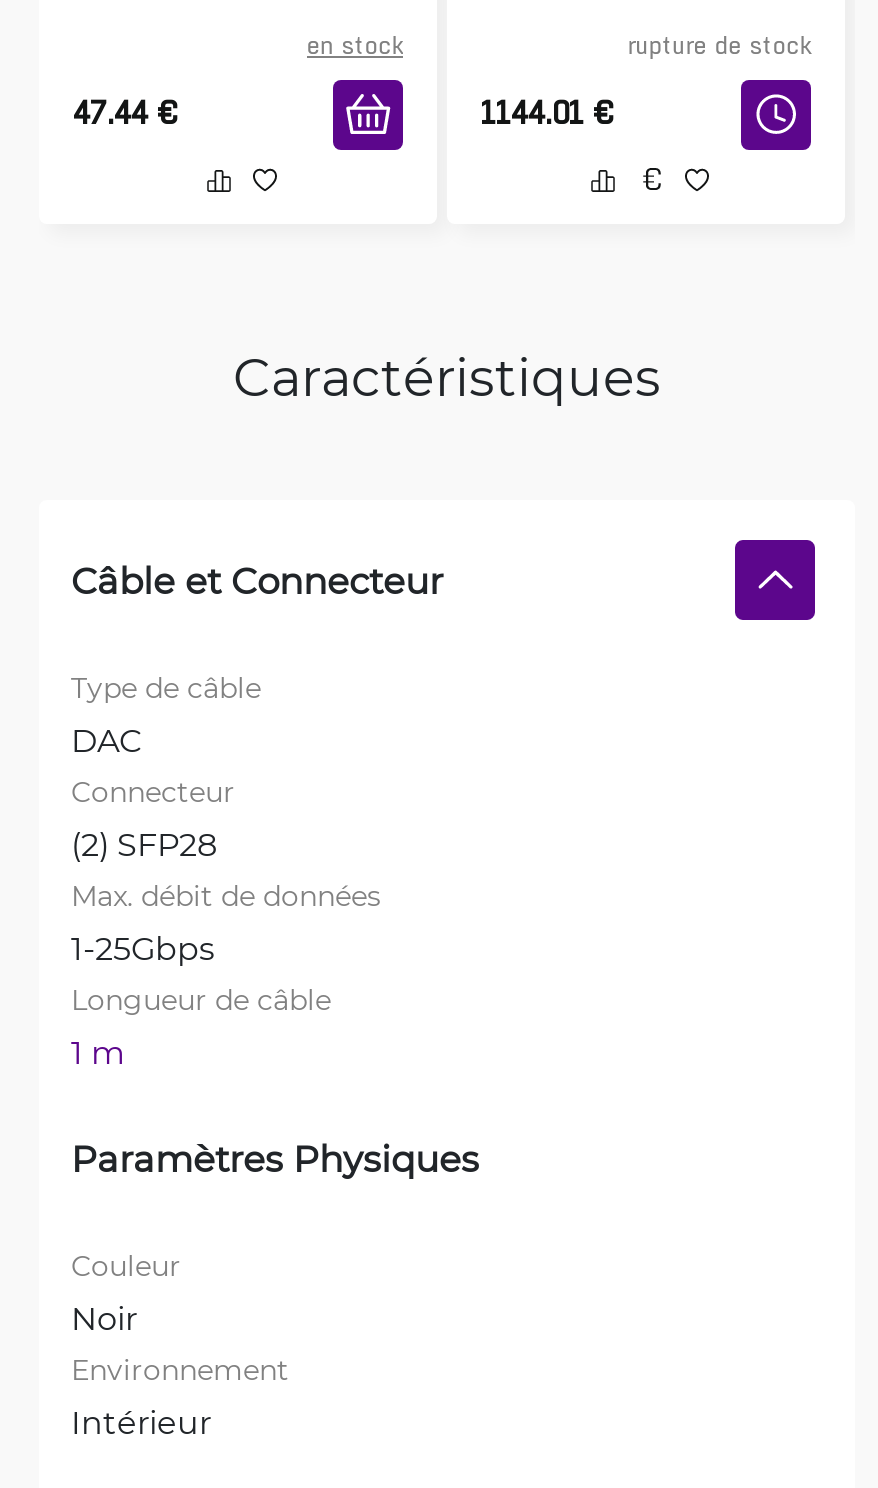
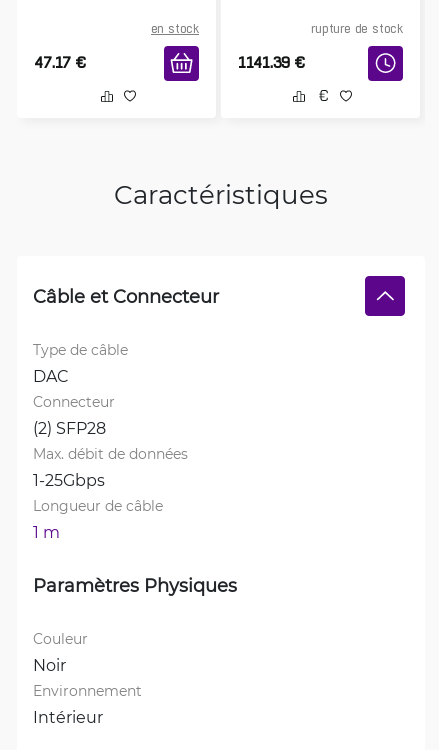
- 47.44 €
+ 47.17 €

- 1144.01 €
+ 1141.39 €
